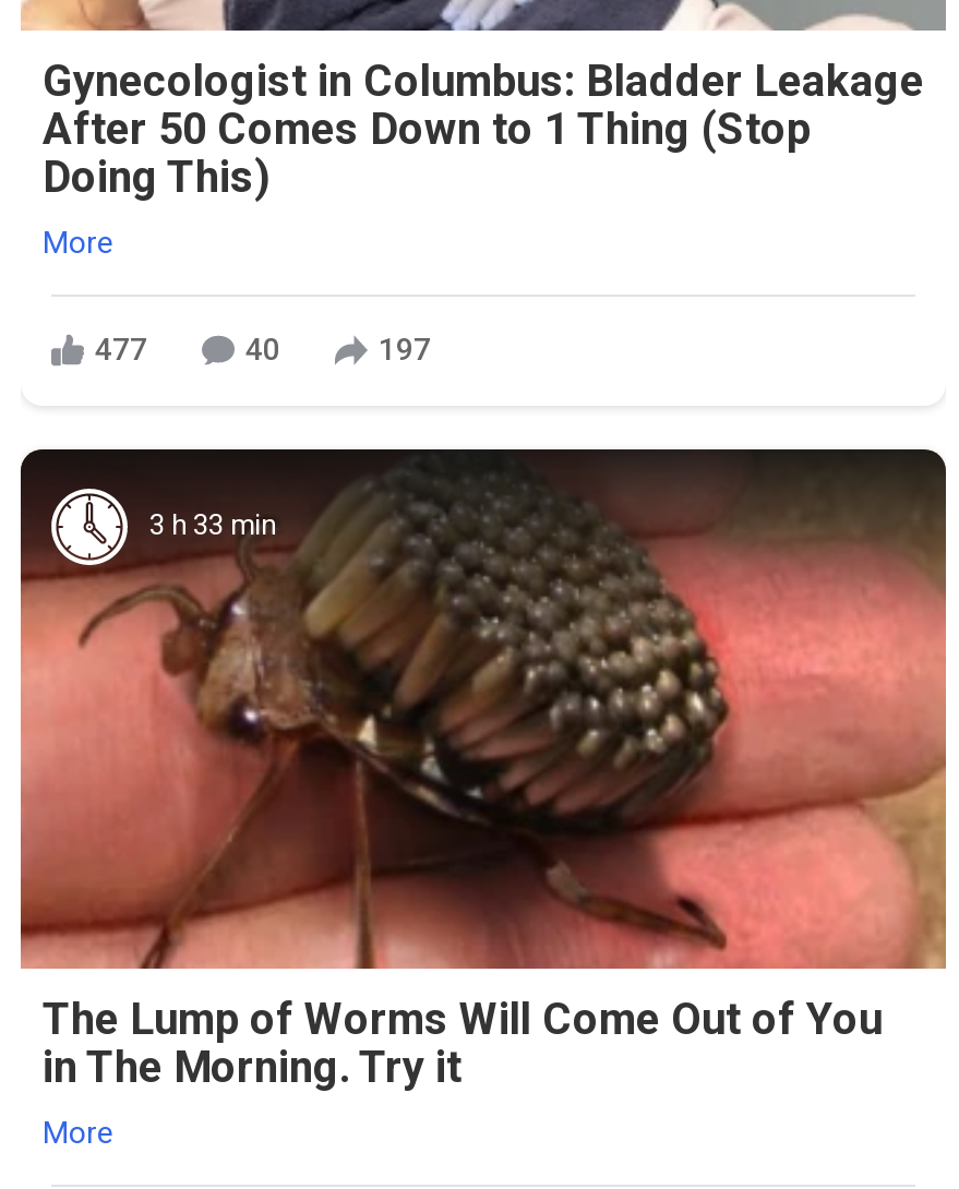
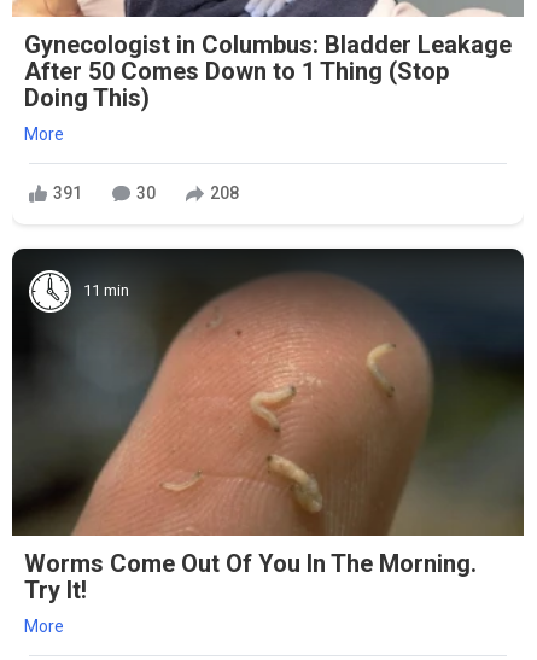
- 477
- 40
- 197
+ 391
+ 30
+ 208

- [image]
- 3 h 33 min
+ [image]
+ 11 min

- The Lump of Worms Will Come Out of You
- in The Morning. Try it
+ Worms Come Out Of You In The Morning.
+ Try It!
